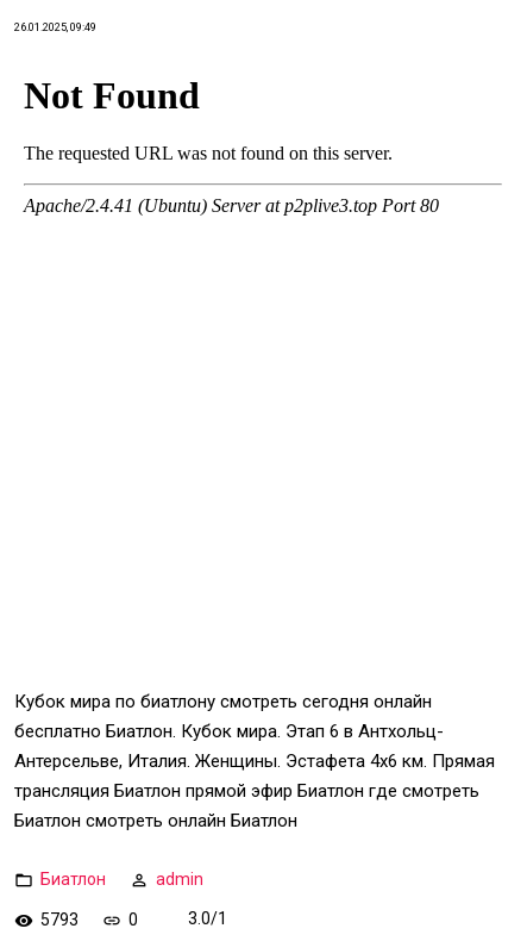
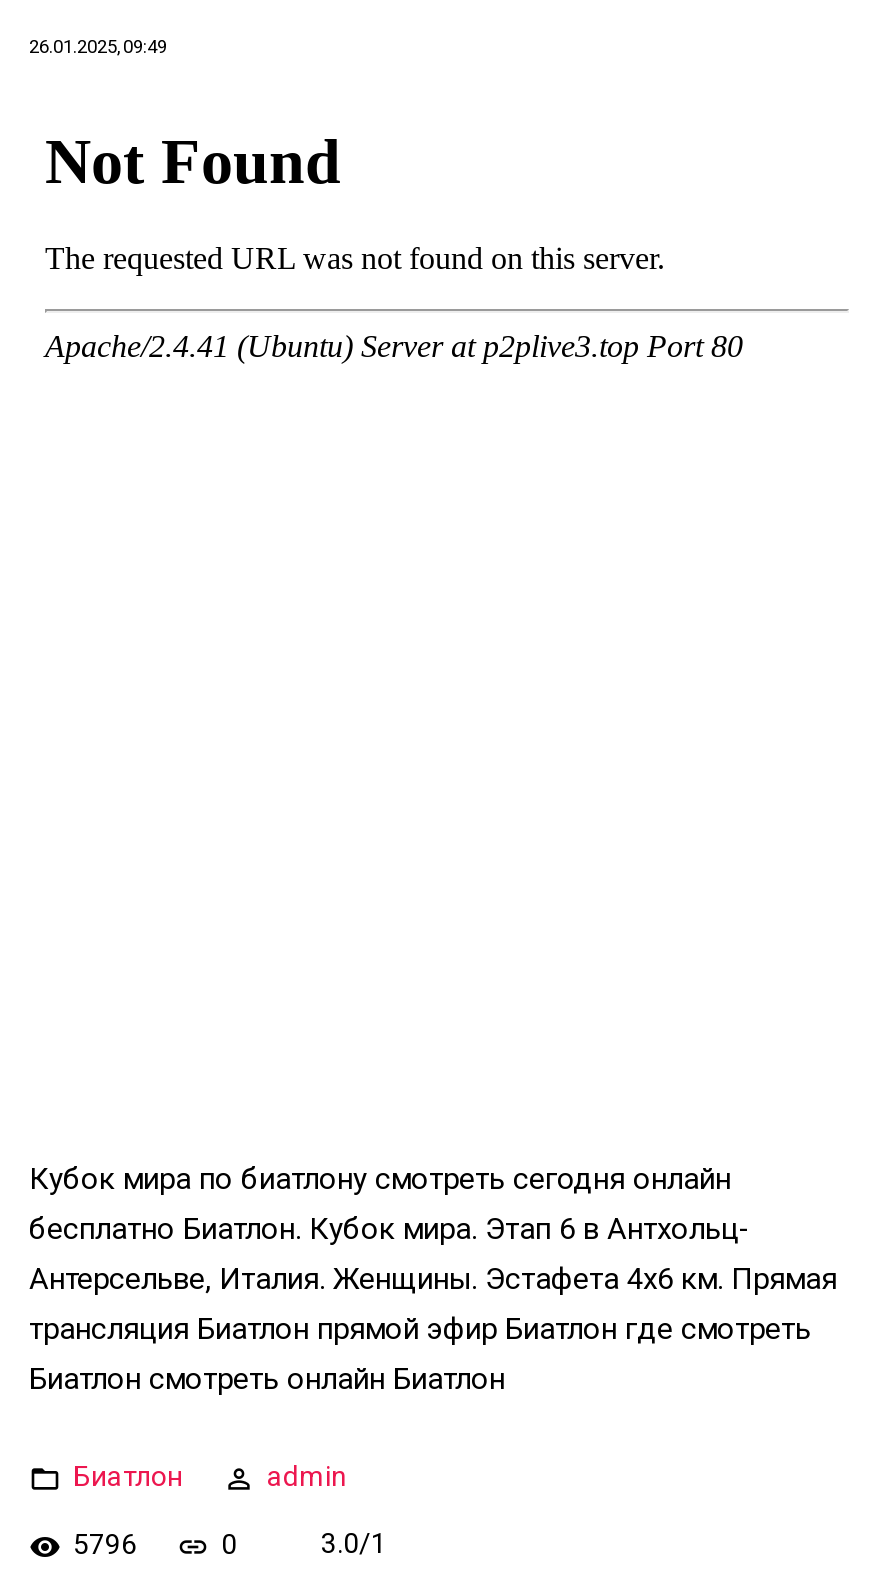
- 5793
+ 5796
